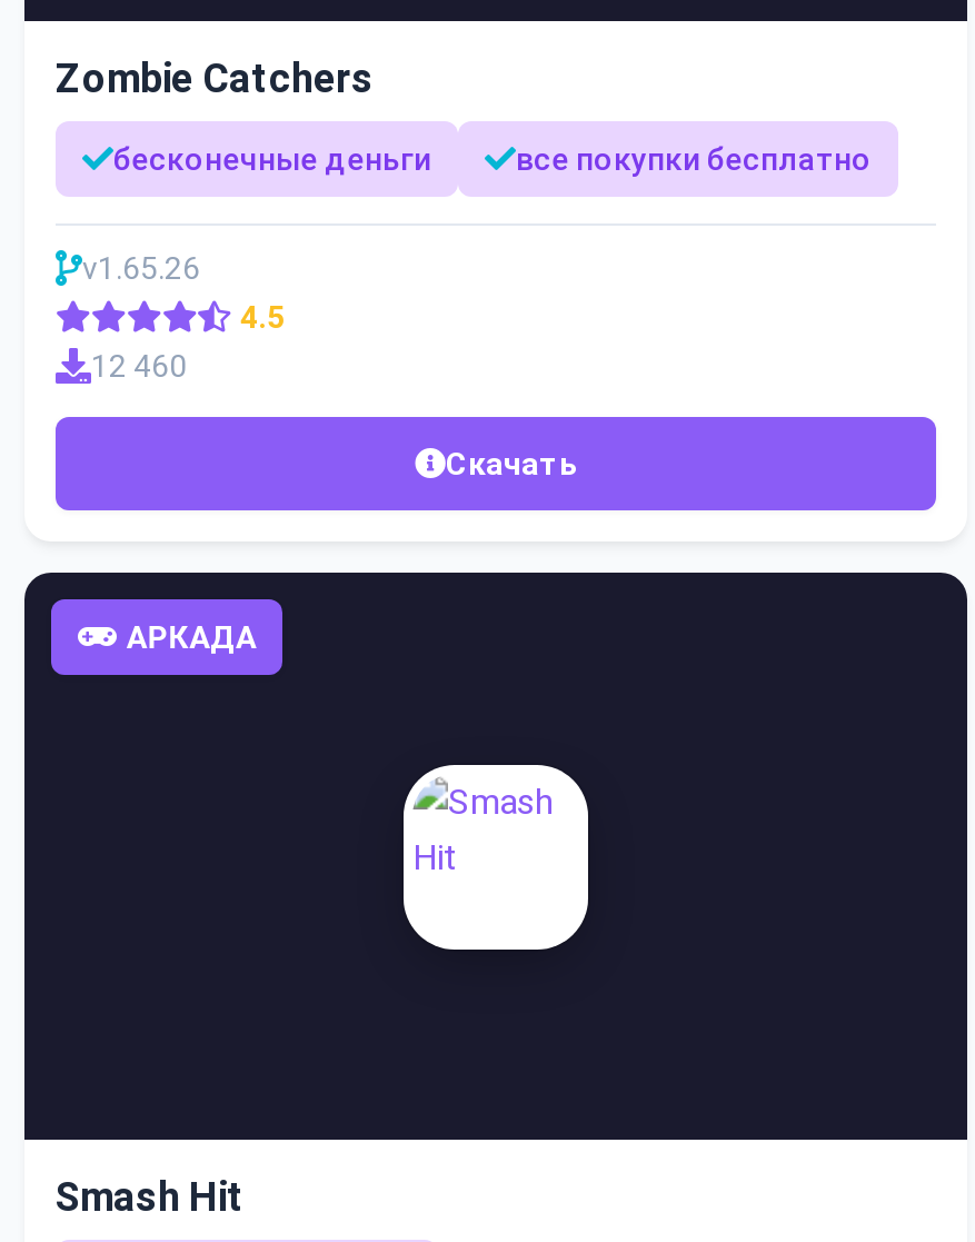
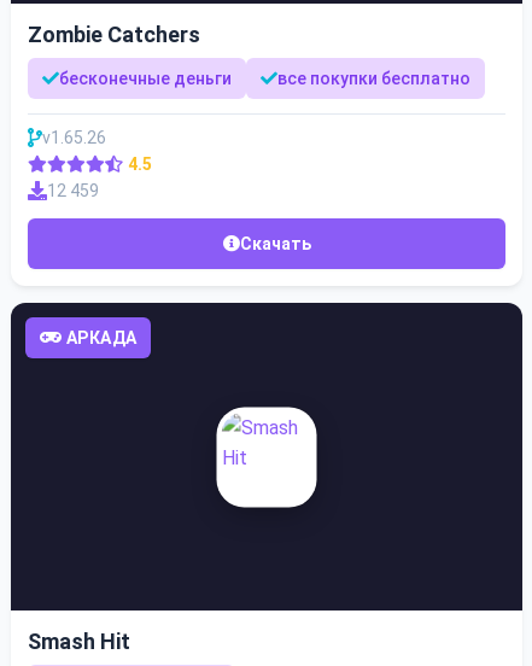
- 12 460
+ 12 459
